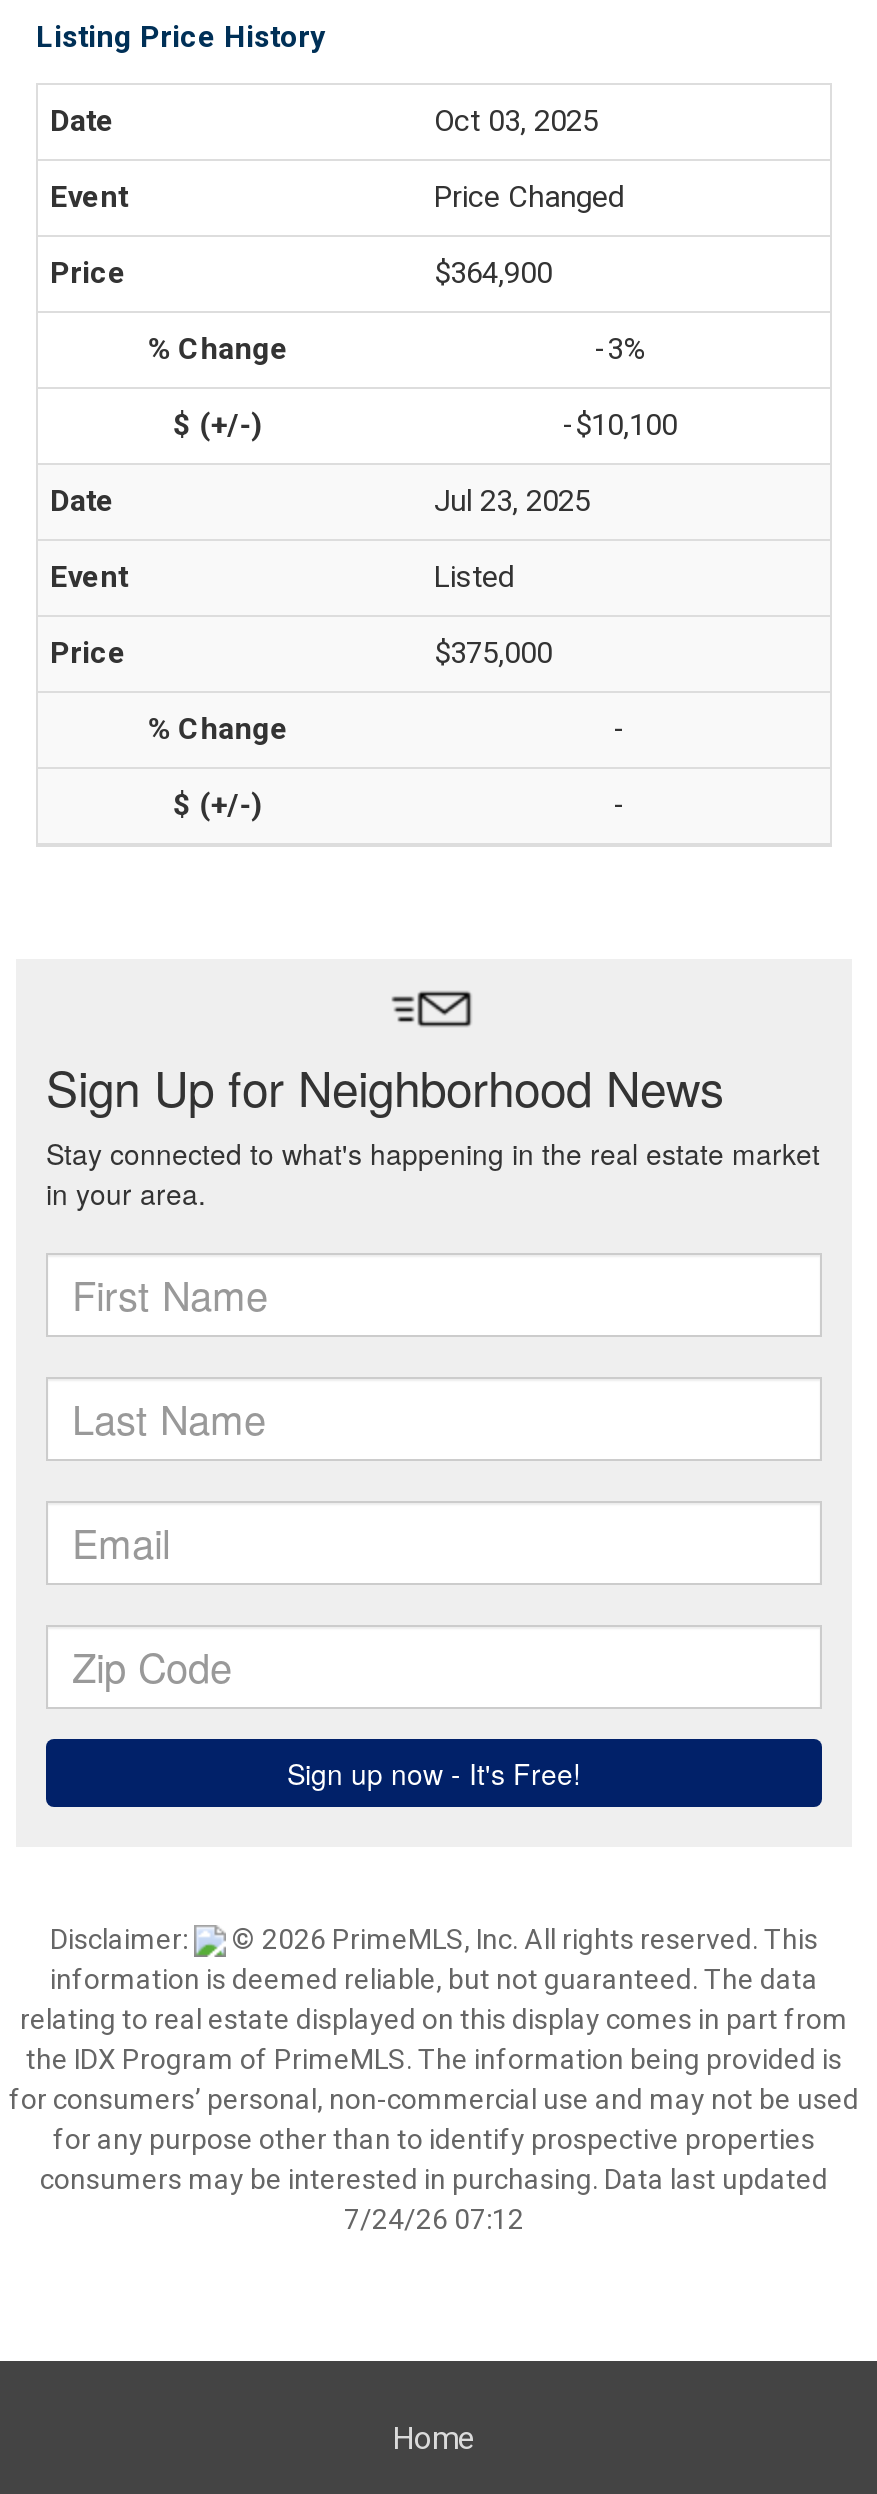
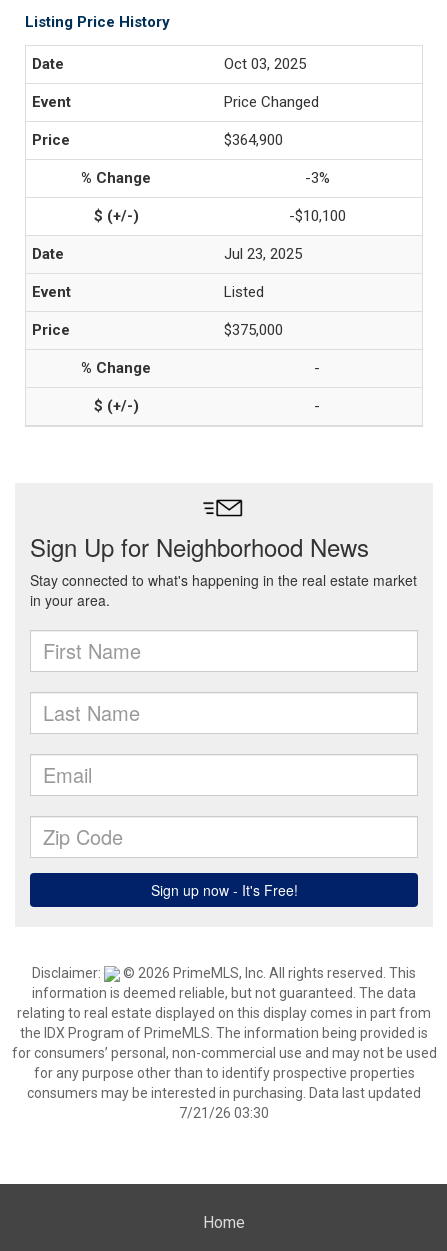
- 7/24/26 07:12
+ 7/21/26 03:30
